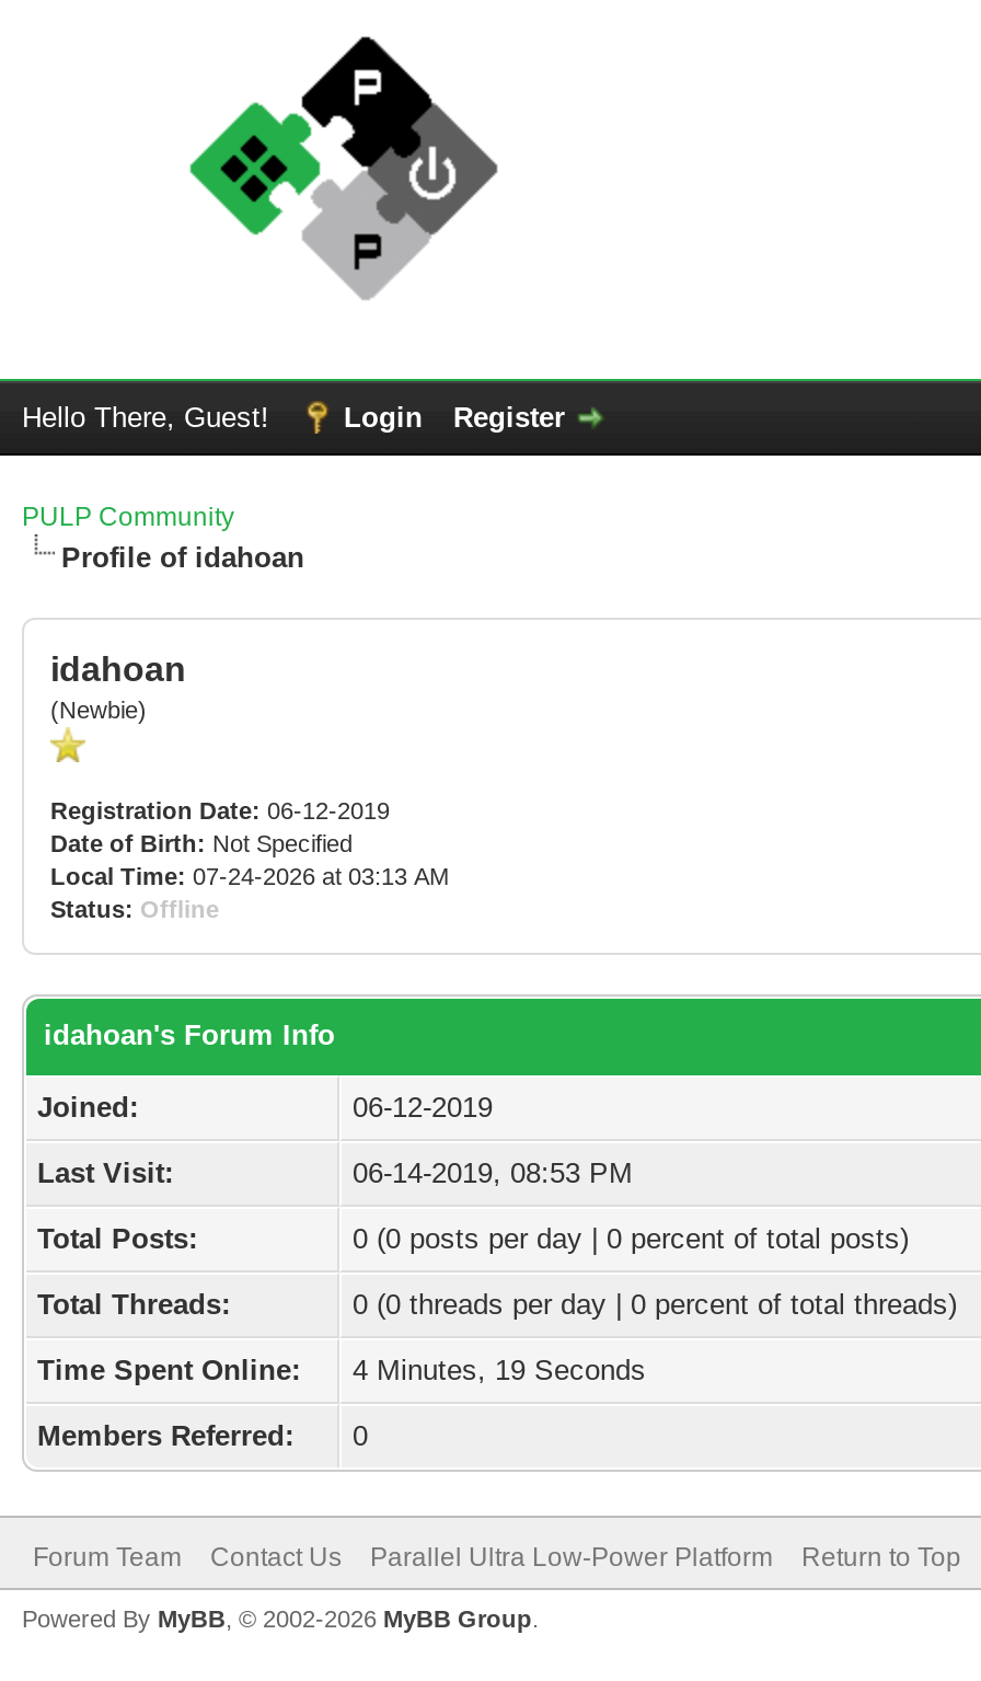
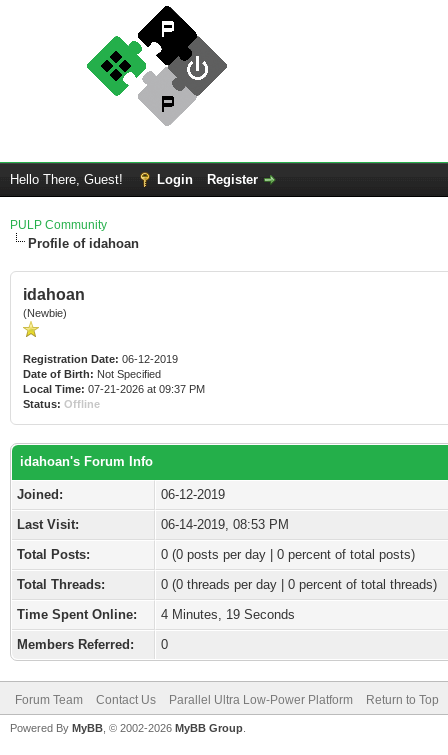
- Local Time: 07-24-2026 at 03:13 AM
+ Local Time: 07-21-2026 at 09:37 PM
